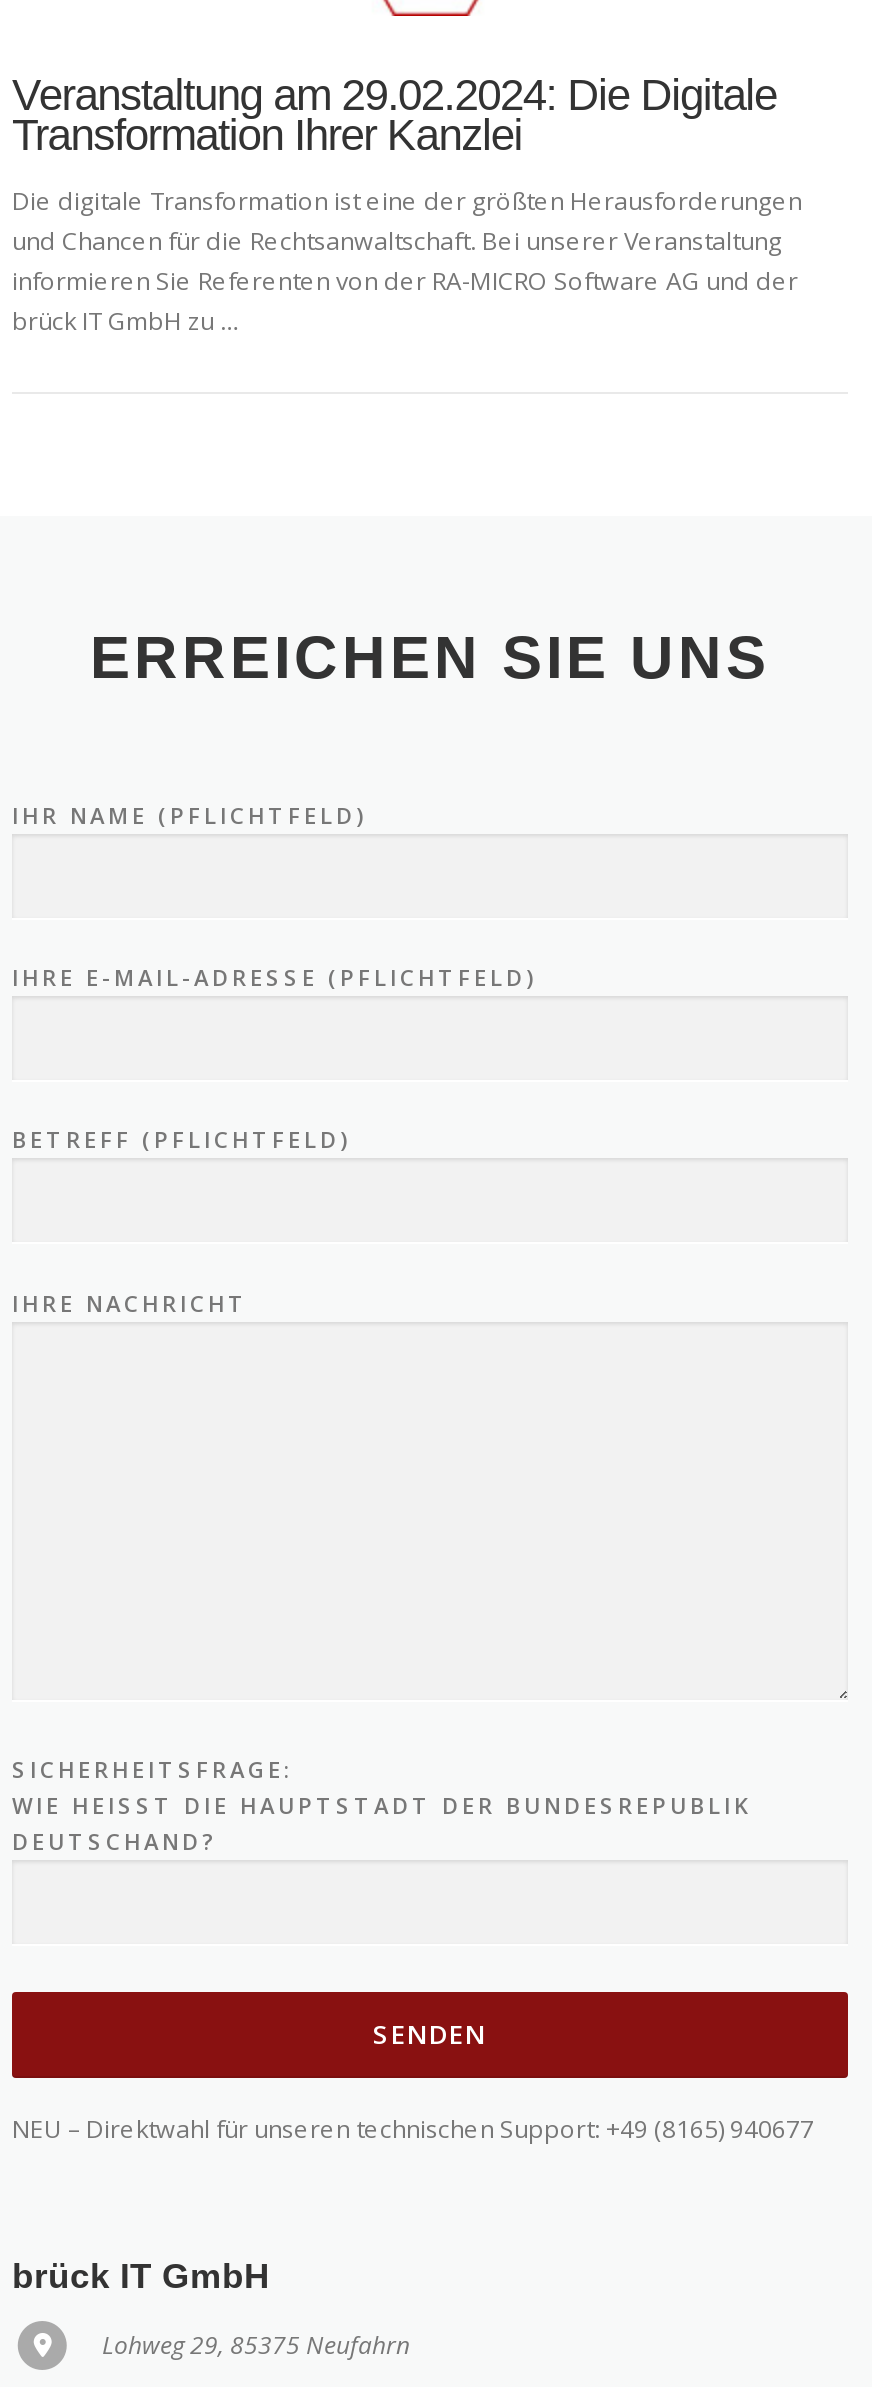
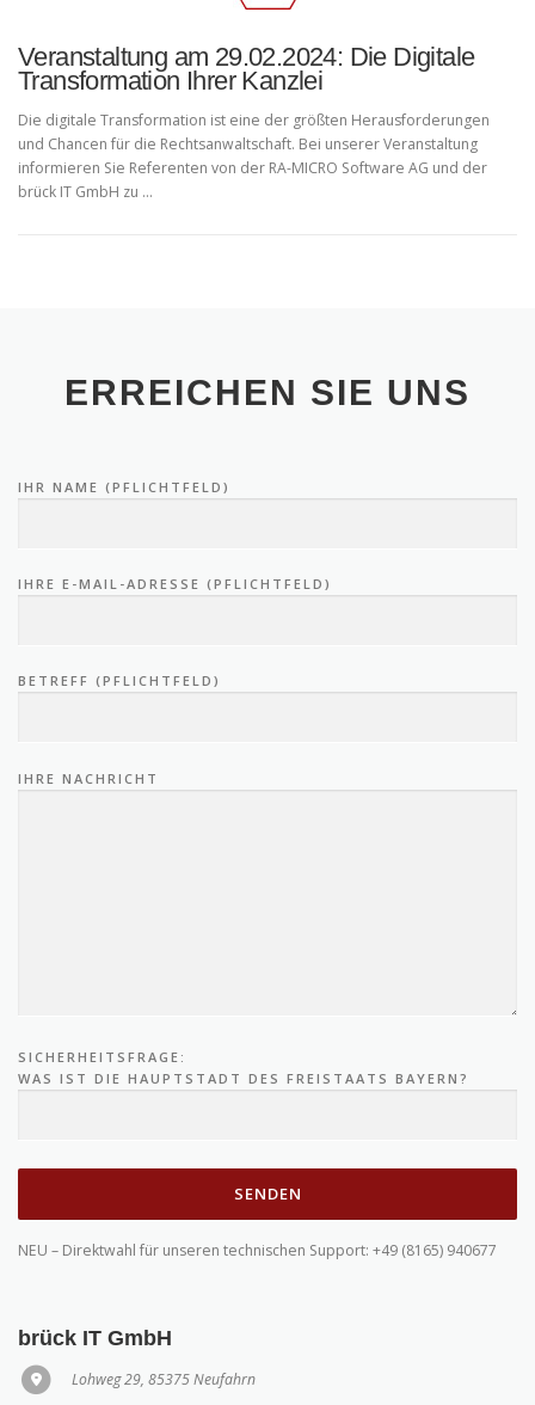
- WIE HEISST DIE HAUPTSTADT DER BUNDESREPUBLIK D
- EUTSCHAND?
+ WAS IST DIE HAUPTSTADT DES FREISTAATS BAYERN?
